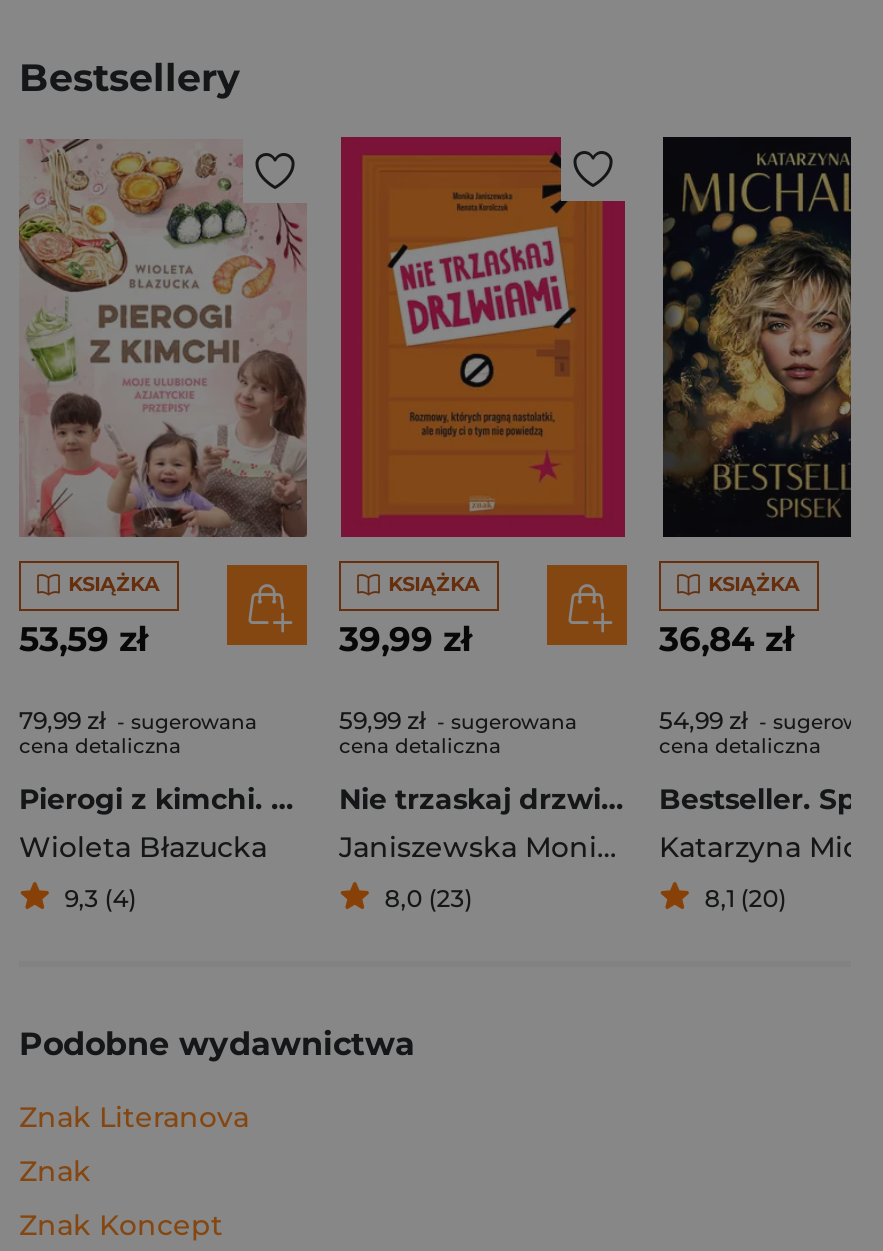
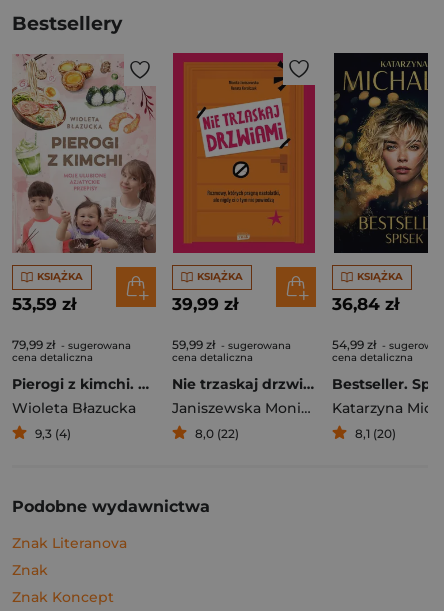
- 8,0 (23)
+ 8,0 (22)
